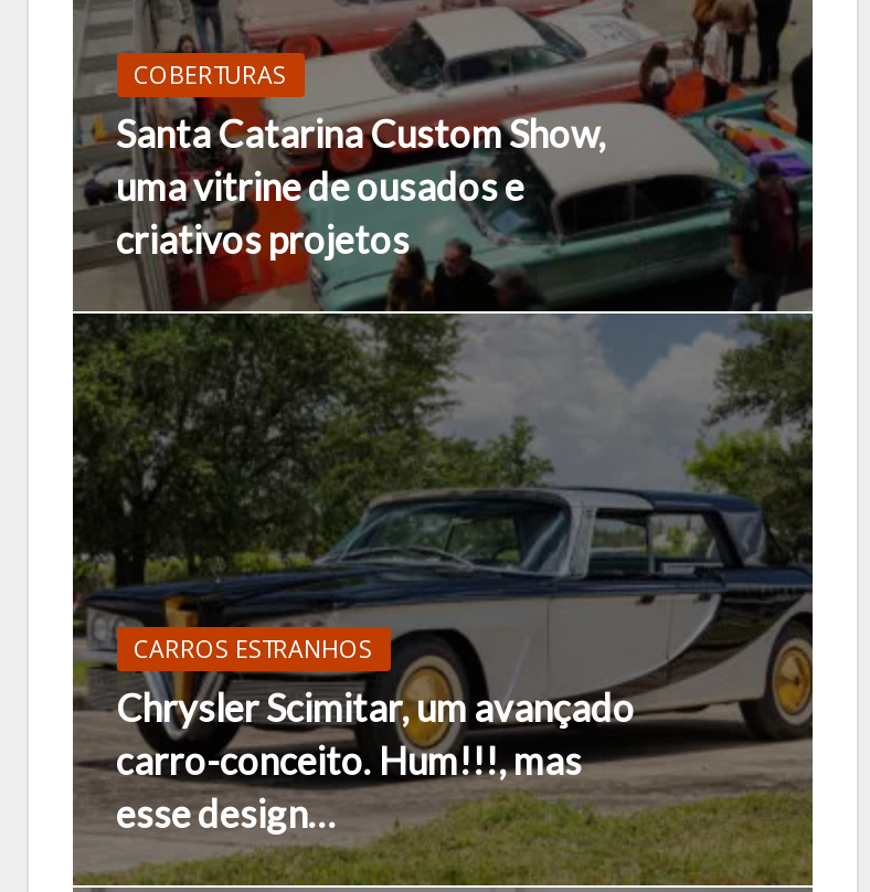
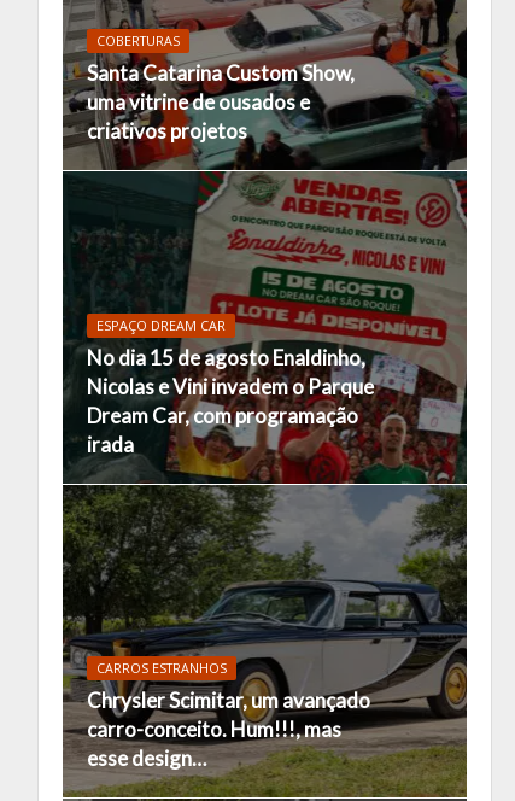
+ [image]
+ ESPAÇO DREAM CAR
+ No dia 15 de agosto Enaldinho,
+ Nicolas e Vini invadem o Parque
+ Dream Car, com programação
+ irada
